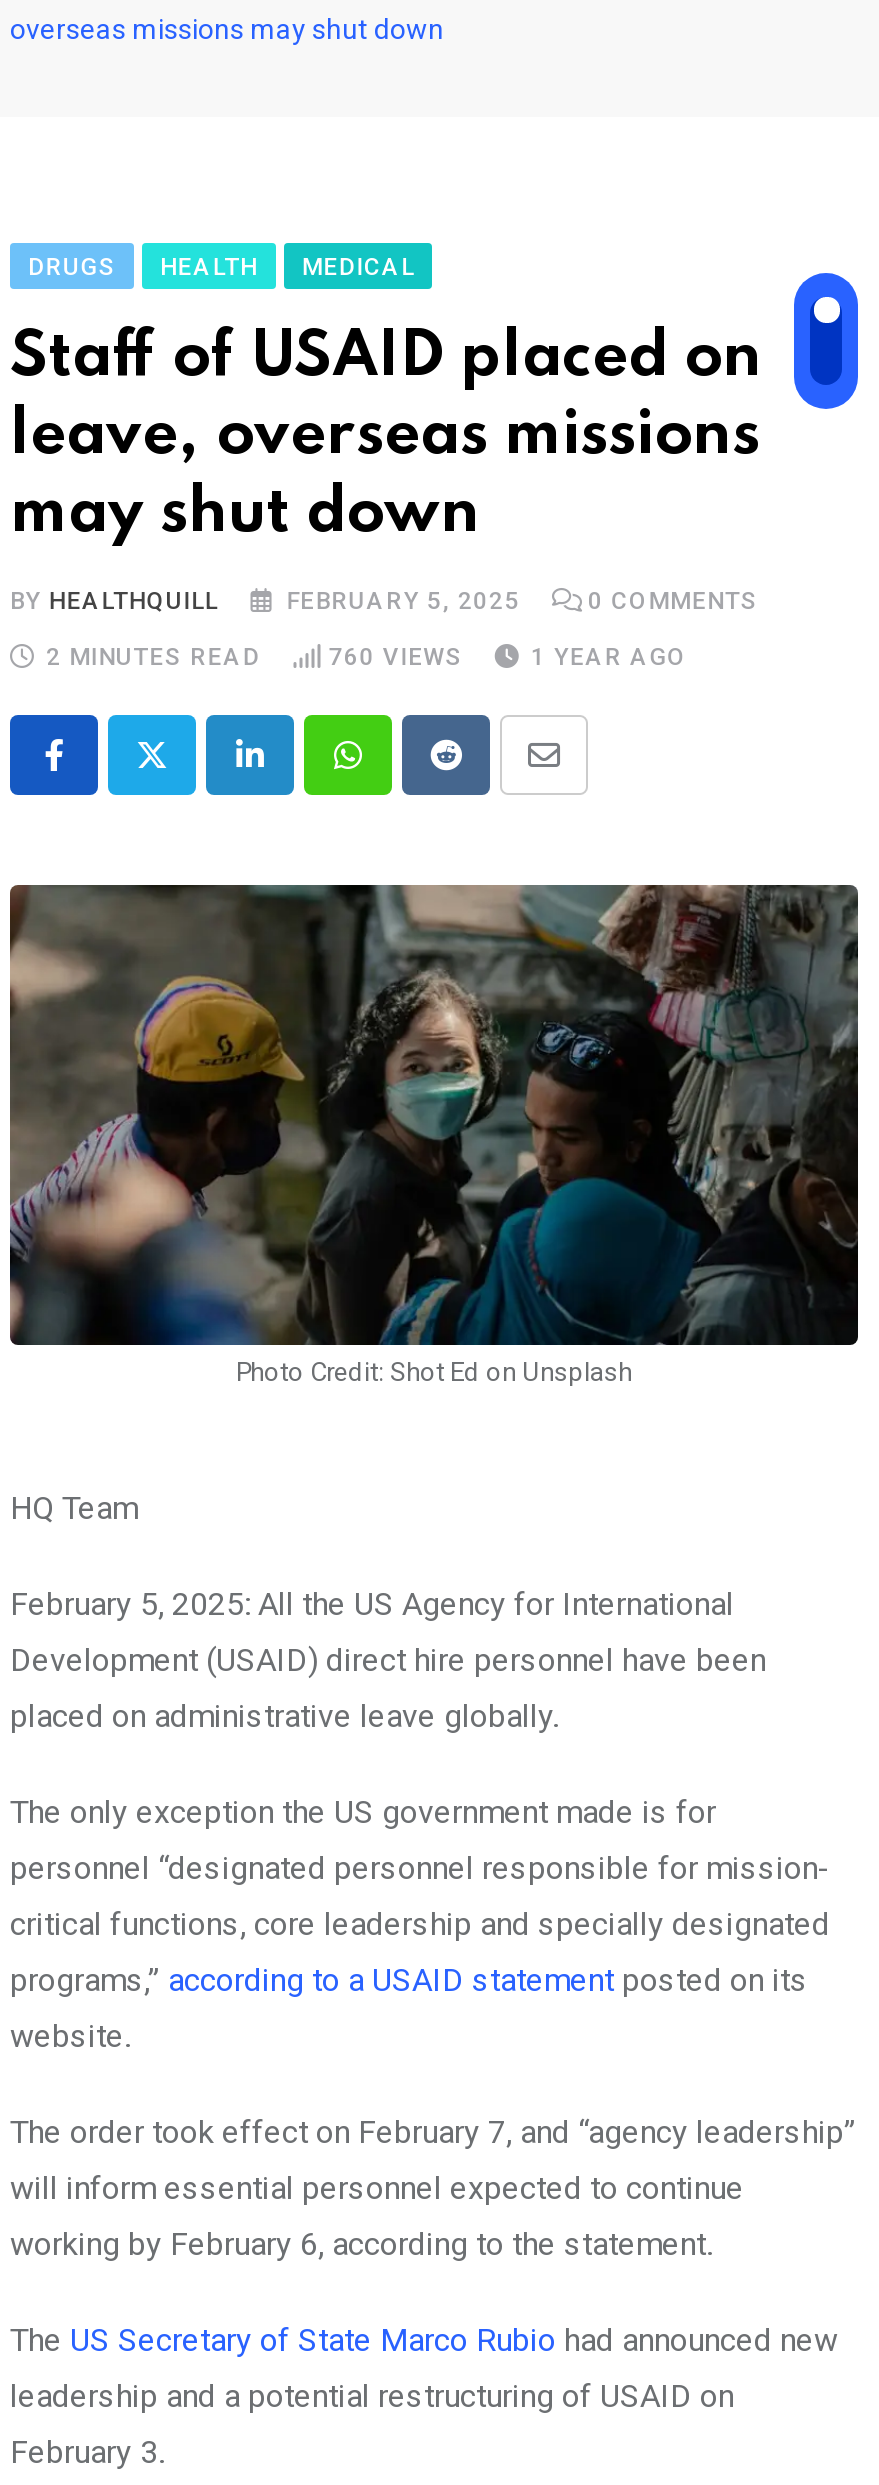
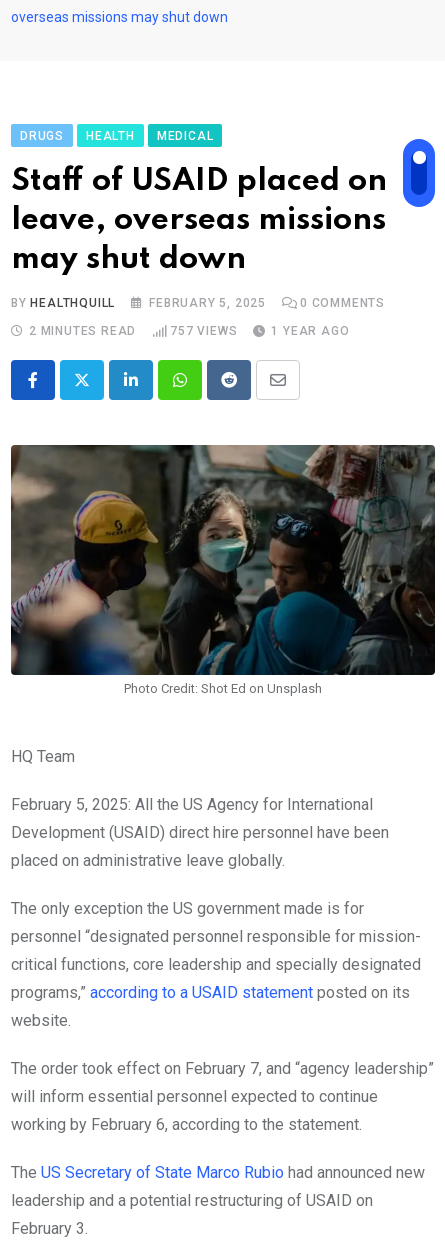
- 760 VIEWS
+ 757 VIEWS
